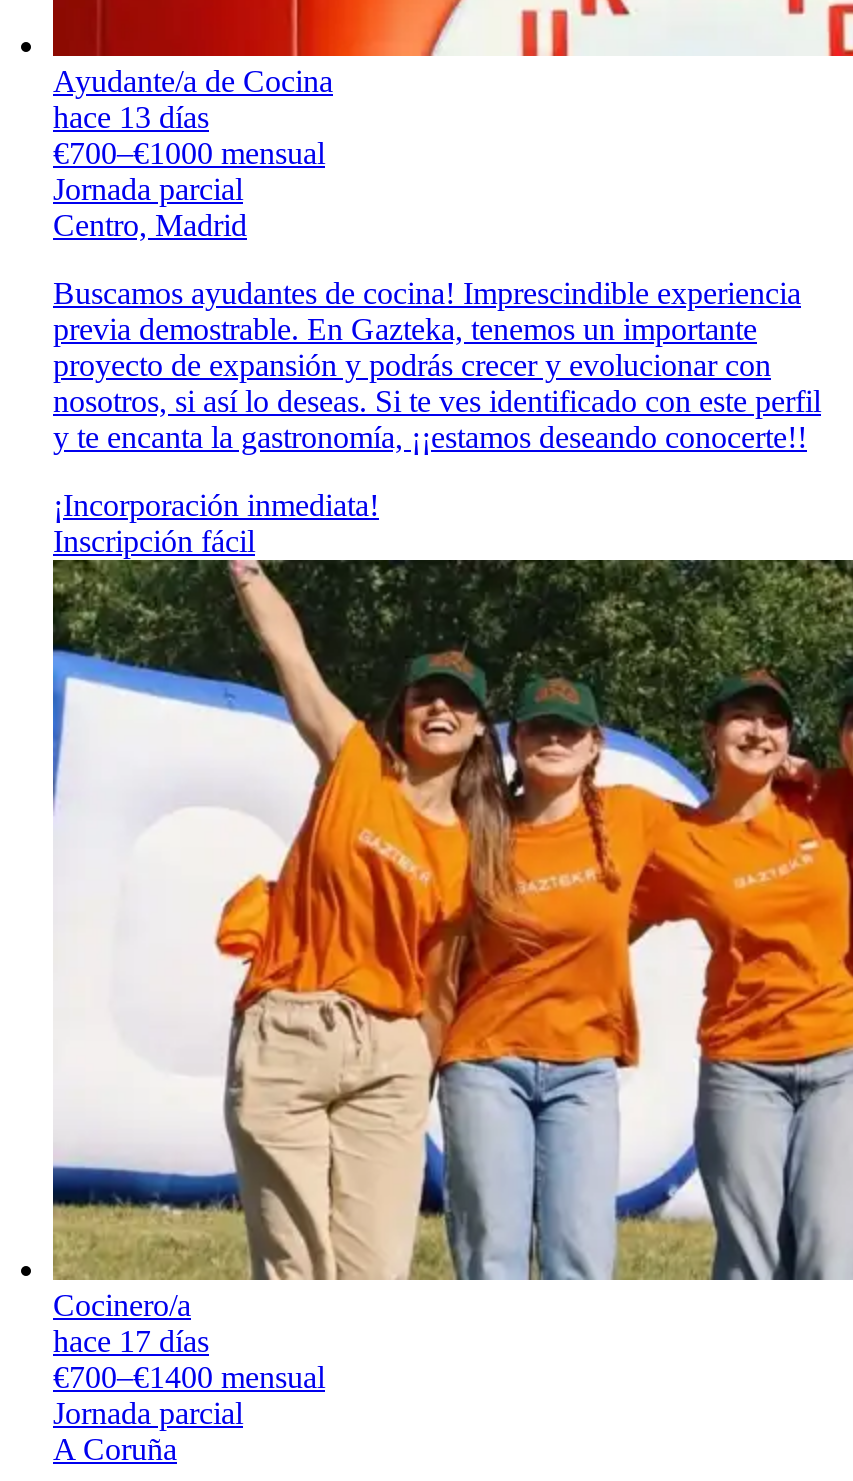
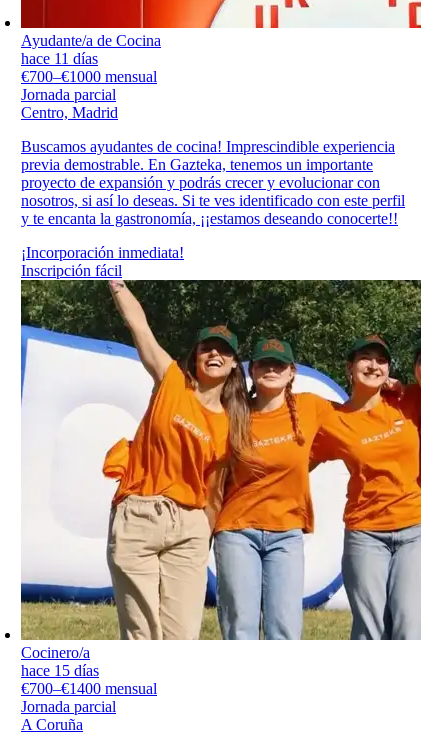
- hace 13 días
+ hace 11 días

- hace 17 días
+ hace 15 días
